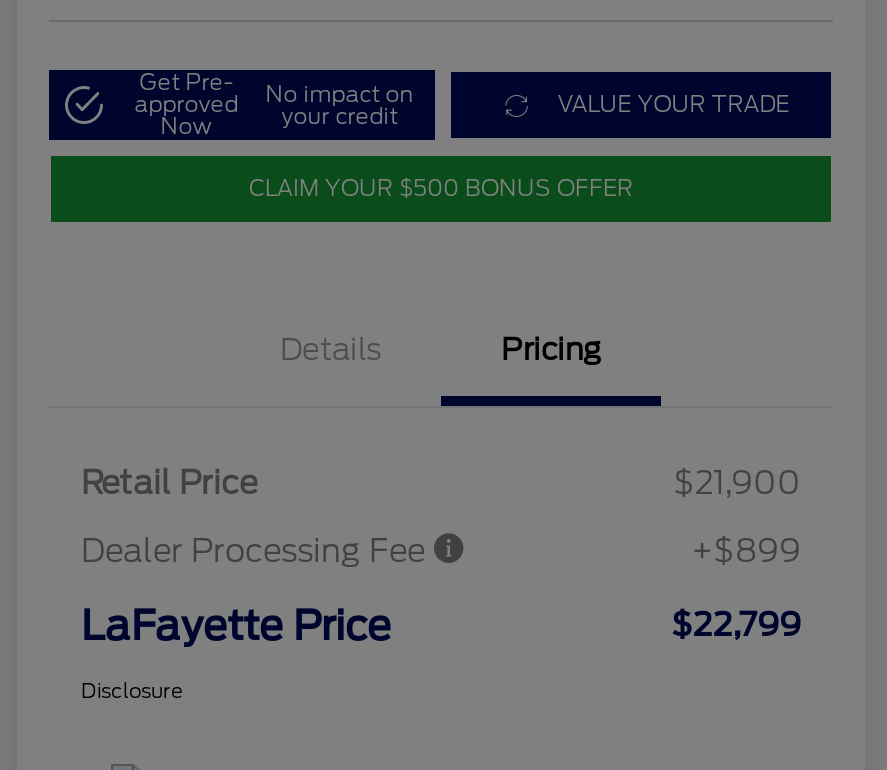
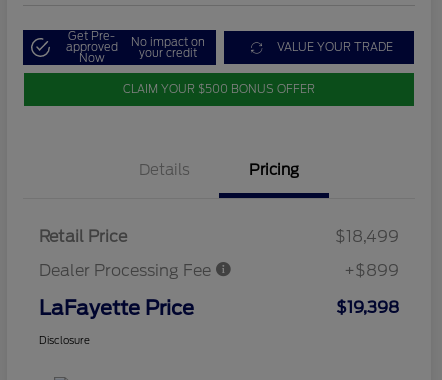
- $21,900
+ $18,499

- $22,799
+ $19,398
